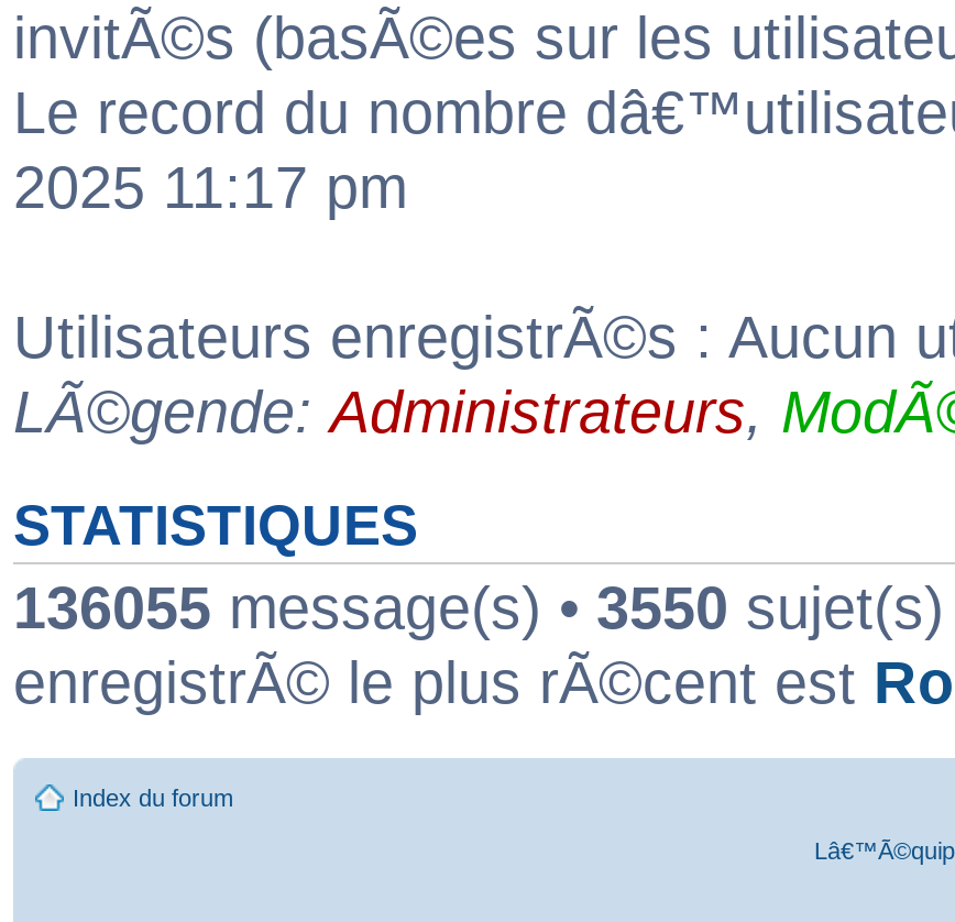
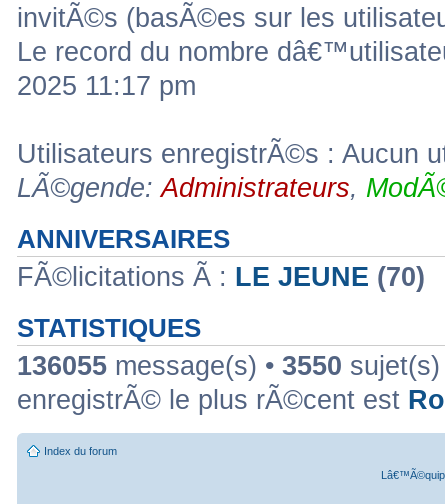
+ ANNIVERSAIRES
+ FÃ©licitations Ã : LE JEUNE (70)
